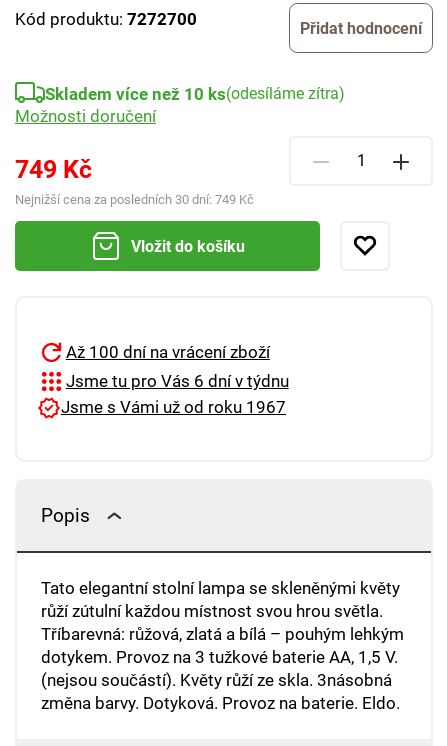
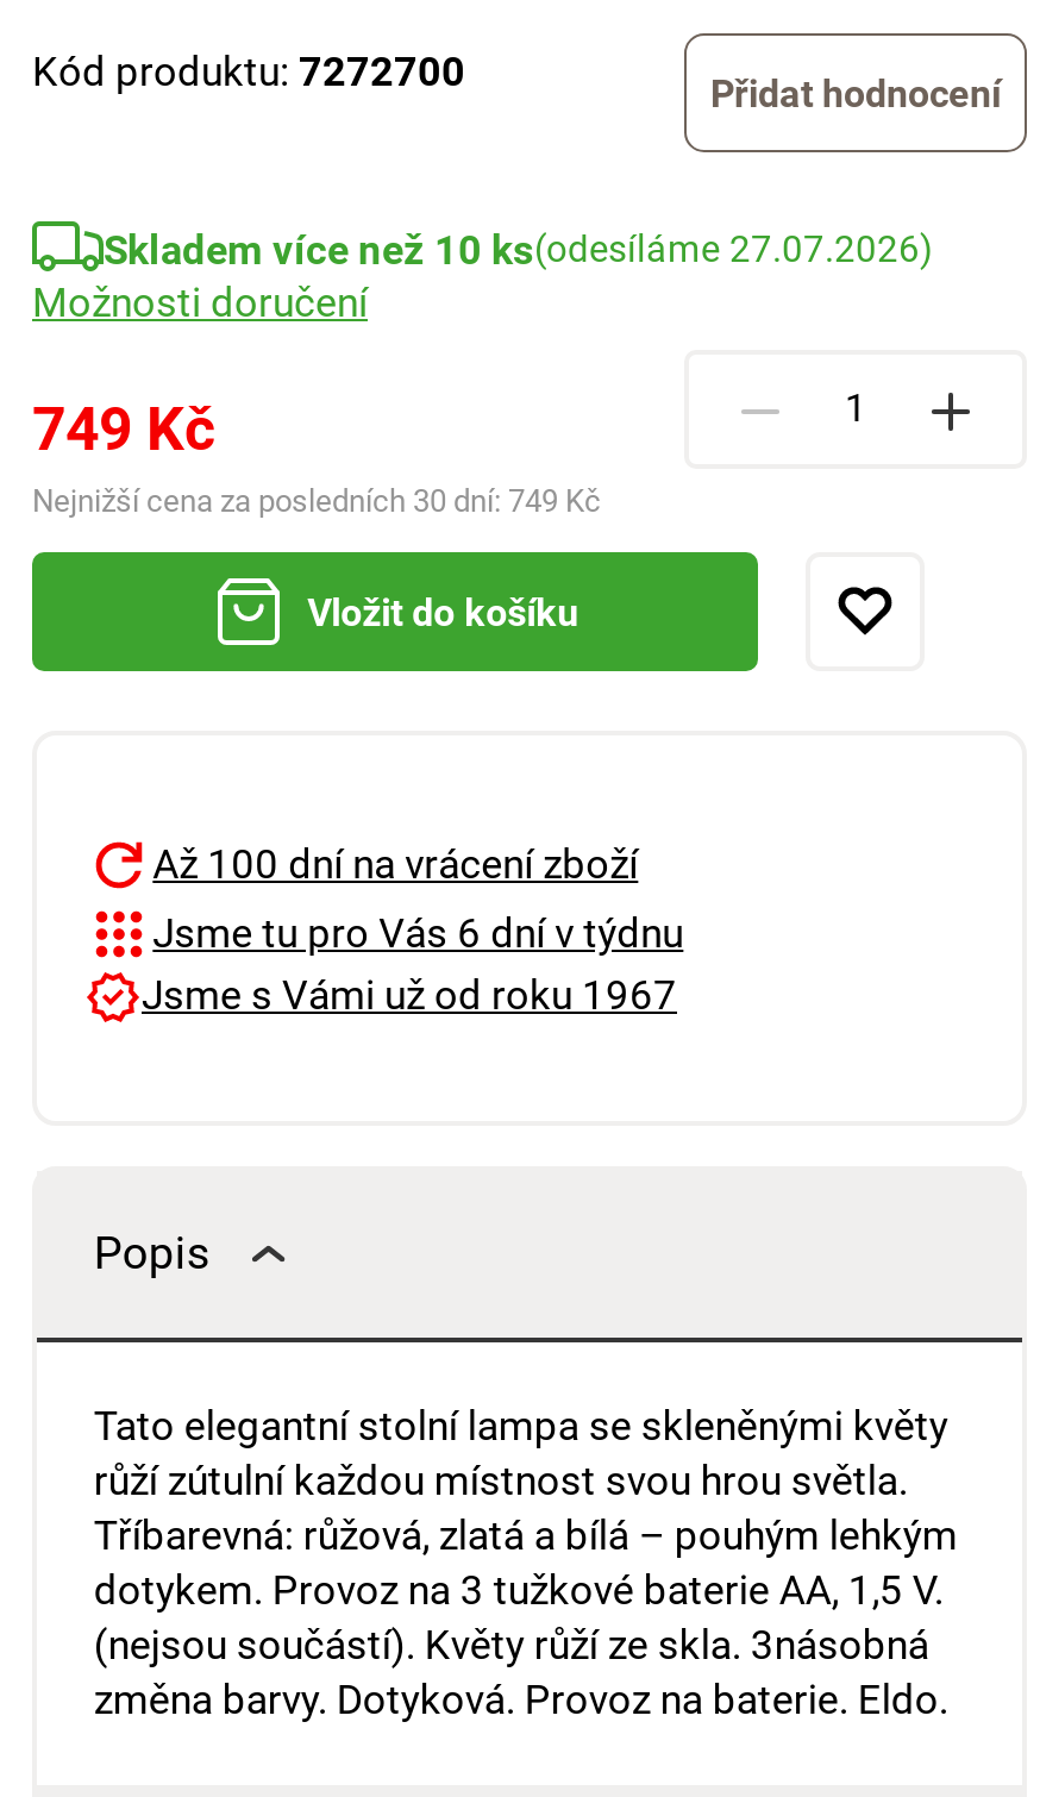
- Skladem více než 10 ks(odesíláme zítra)
+ Skladem více než 10 ks(odesíláme 27.07.2026)
